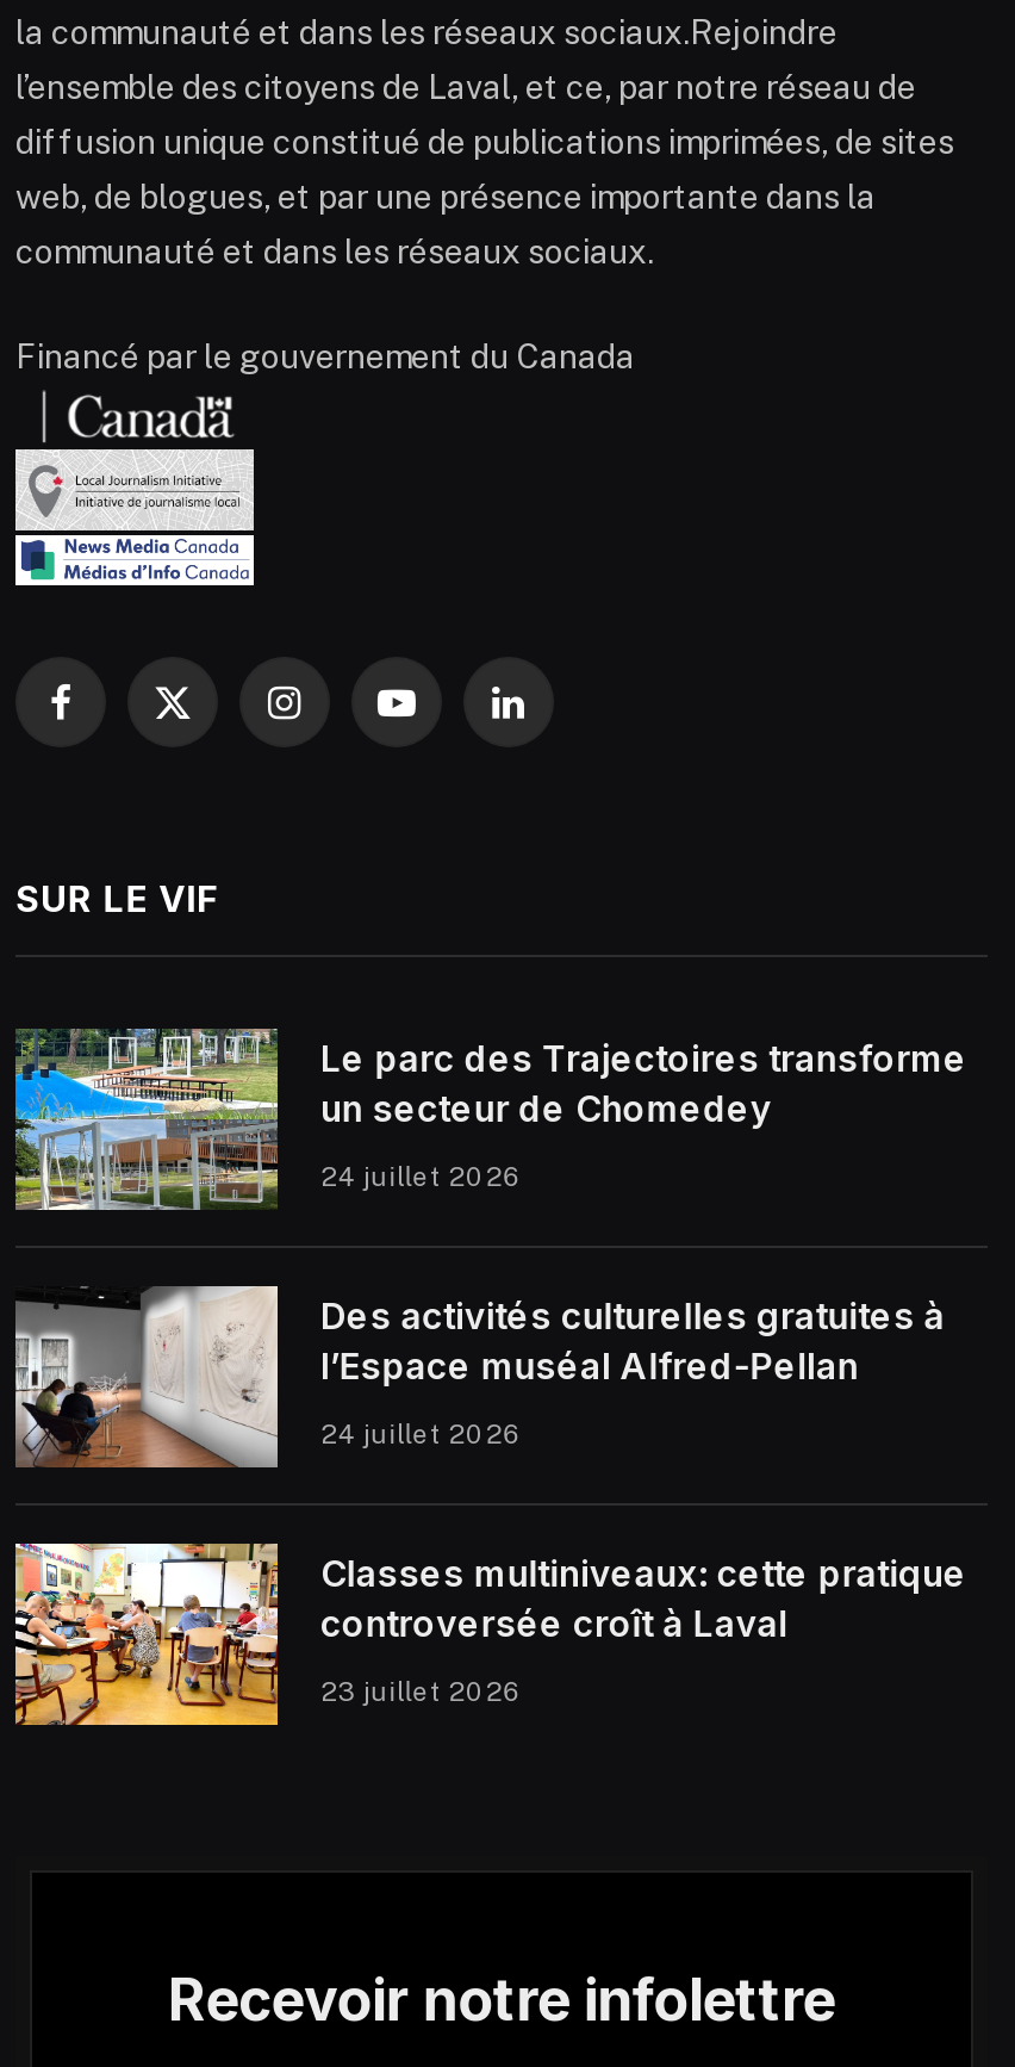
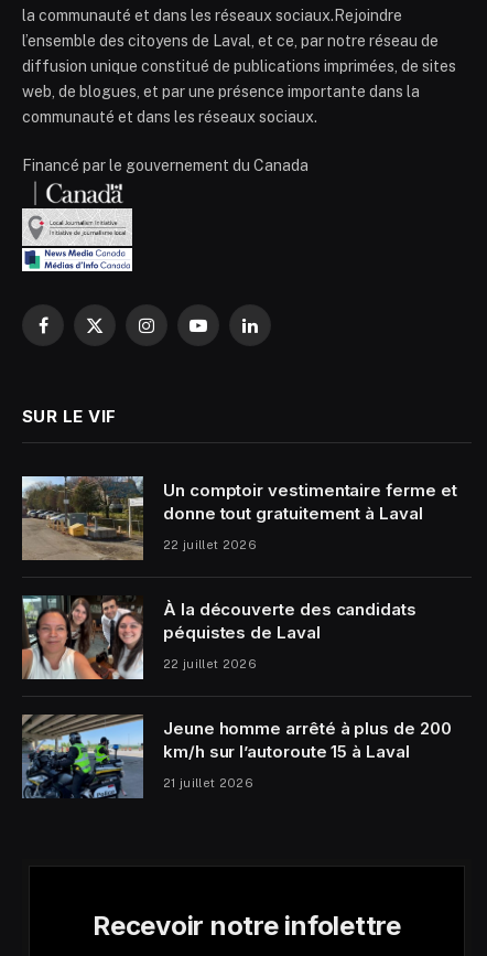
- [image]
- Le parc des Trajectoires transforme
- un secteur de Chomedey
+ [image]
+ Un comptoir vestimentaire ferme et
+ donne tout gratuitement à Laval

- 24 juillet 2026
+ 22 juillet 2026

- [image]
- Des activités culturelles gratuites à
- l’Espace muséal Alfred-Pellan
+ [image]
+ À la découverte des candidats
+ péquistes de Laval

- 24 juillet 2026
+ 22 juillet 2026

- [image]
- Classes multiniveaux: cette pratique
- controversée croît à Laval
+ [image]
+ Jeune homme arrêté à plus de 200
+ km/h sur l’autoroute 15 à Laval

- 23 juillet 2026
+ 21 juillet 2026
